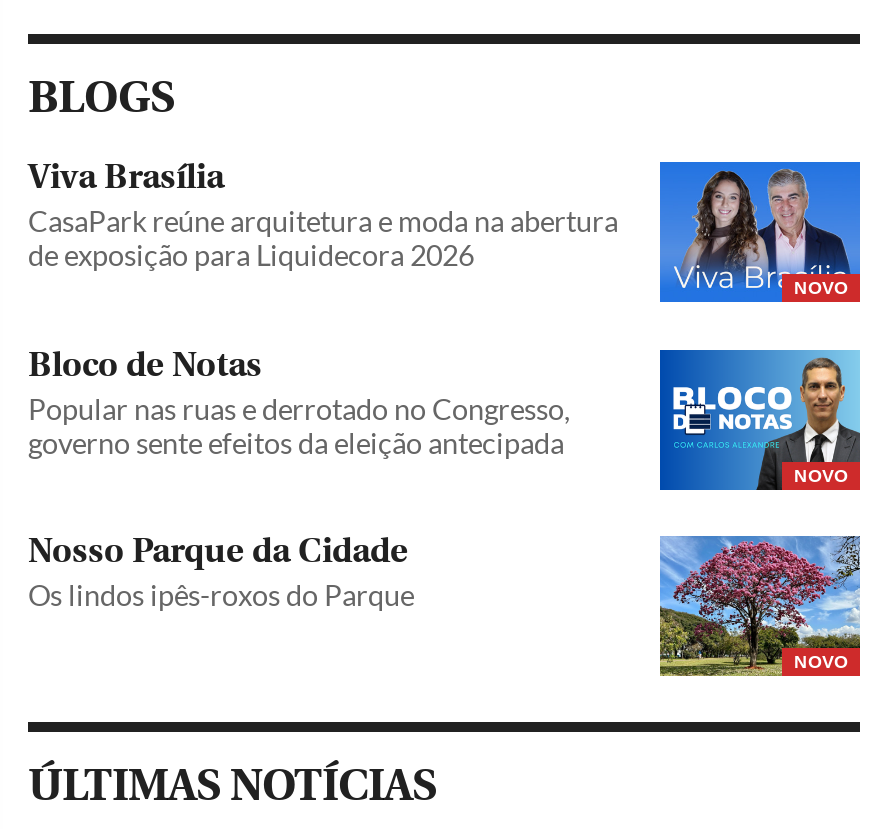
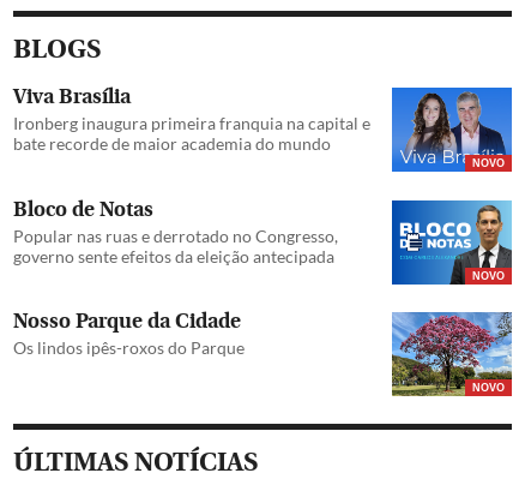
- CasaPark reúne arquitetura e moda na abertura
- de exposição para Liquidecora 2026
+ Ironberg inaugura primeira franquia na capital e
+ bate recorde de maior academia do mundo
